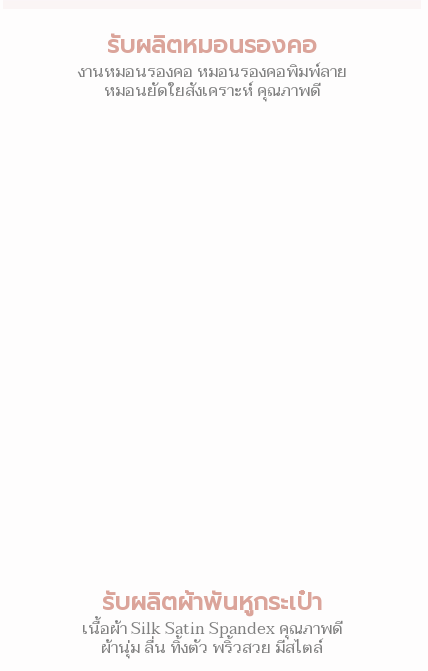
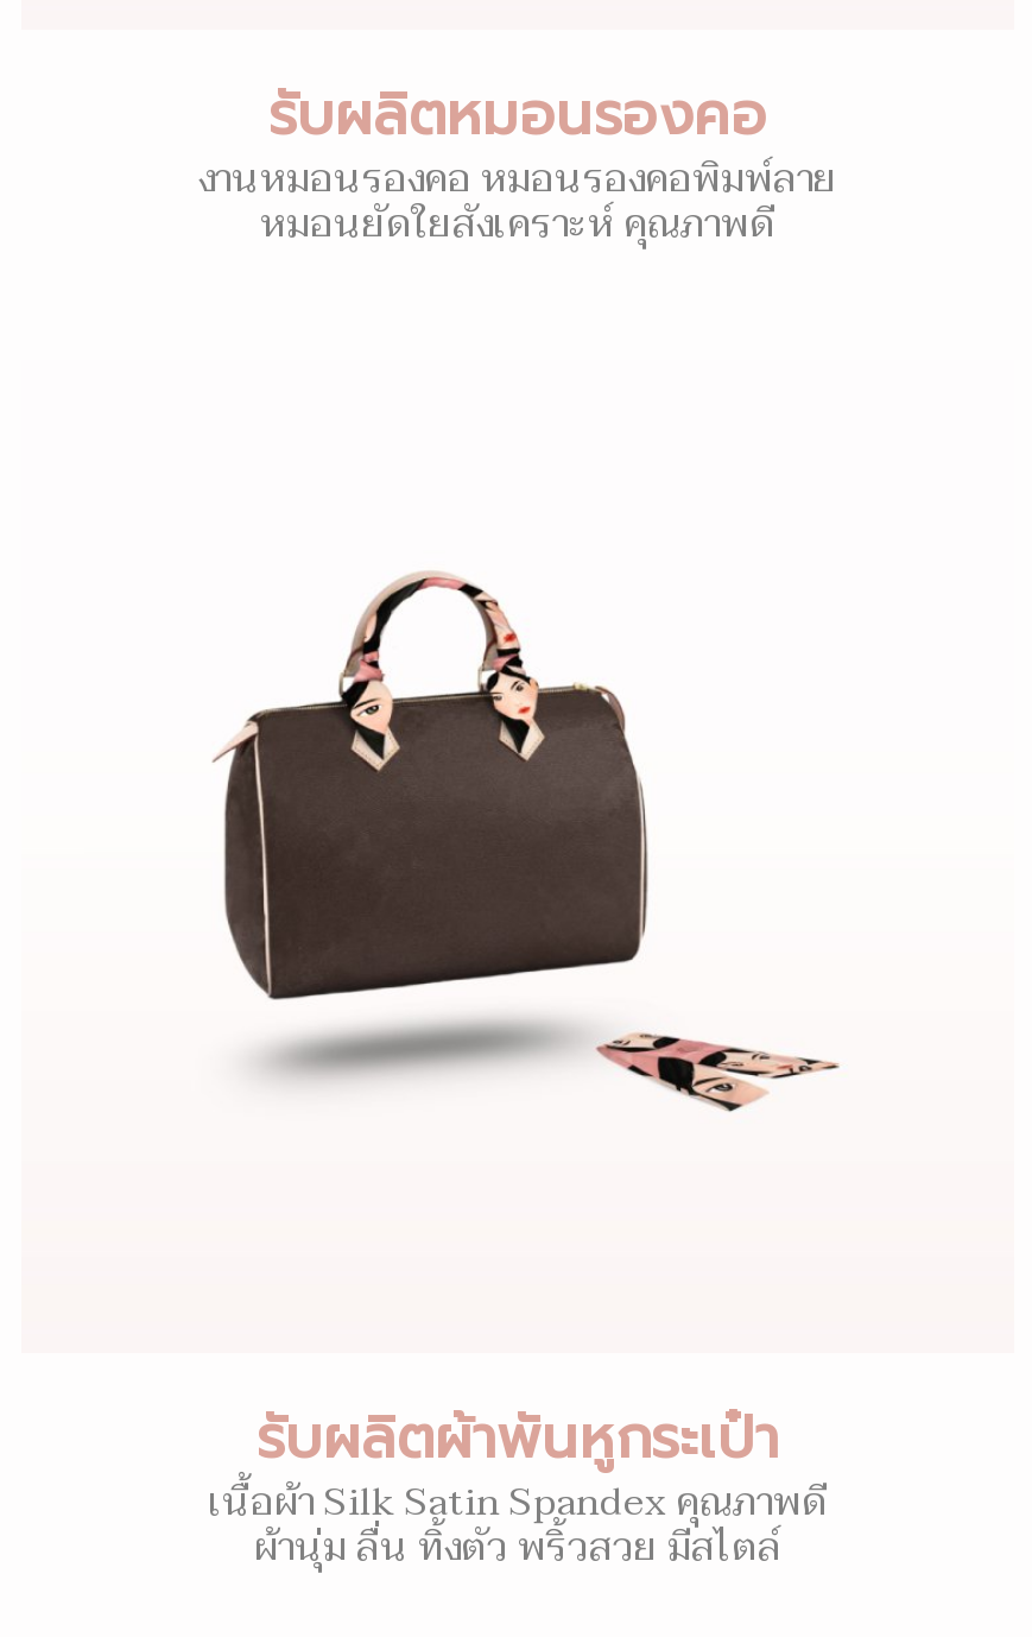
+ [image]
